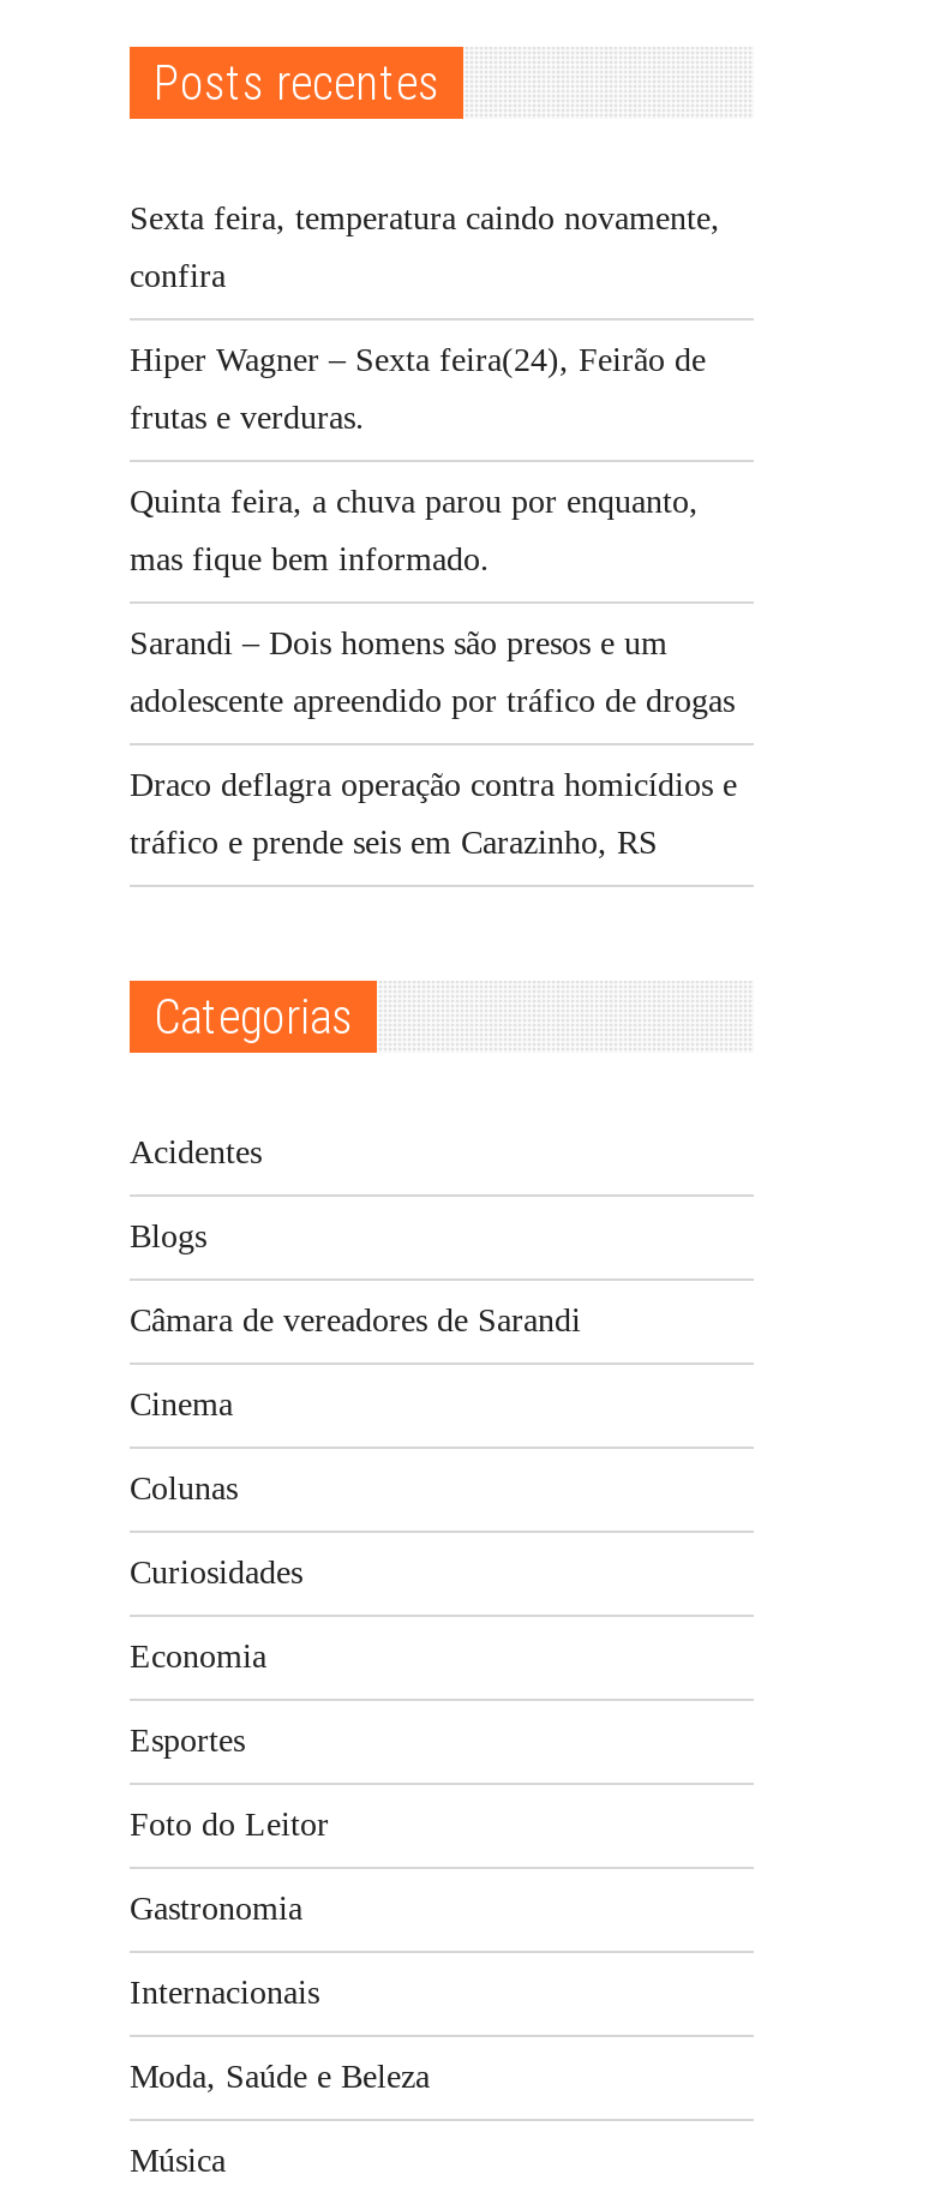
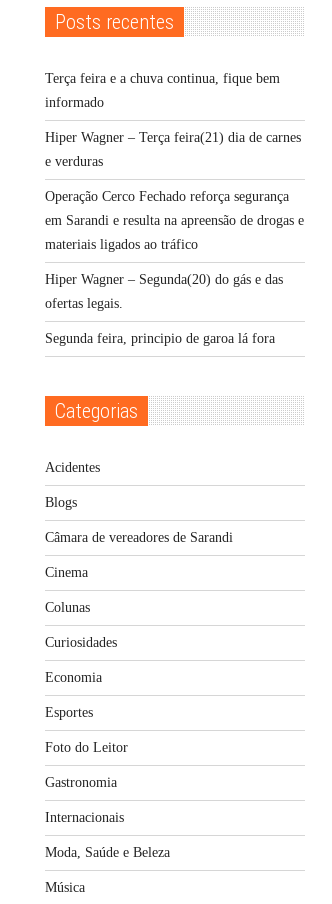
- Sexta feira, temperatura caindo novamente,
+ Terça feira e a chuva continua, fique bem

- confira
+ informado

- Hiper Wagner – Sexta feira(24), Feirão de
+ Hiper Wagner – Terça feira(21) dia de carnes

- frutas e verduras.
+ e verduras

- Quinta feira, a chuva parou por enquanto,
+ Operação Cerco Fechado reforça segurança

- mas fique bem informado.
+ em Sarandi e resulta na apreensão de drogas e

- Sarandi – Dois homens são presos e um
+ materiais ligados ao tráfico

- adolescente apreendido por tráfico de drogas
+ Hiper Wagner – Segunda(20) do gás e das

- Draco deflagra operação contra homicídios e
+ ofertas legais.

- tráfico e prende seis em Carazinho, RS
+ Segunda feira, principio de garoa lá fora
